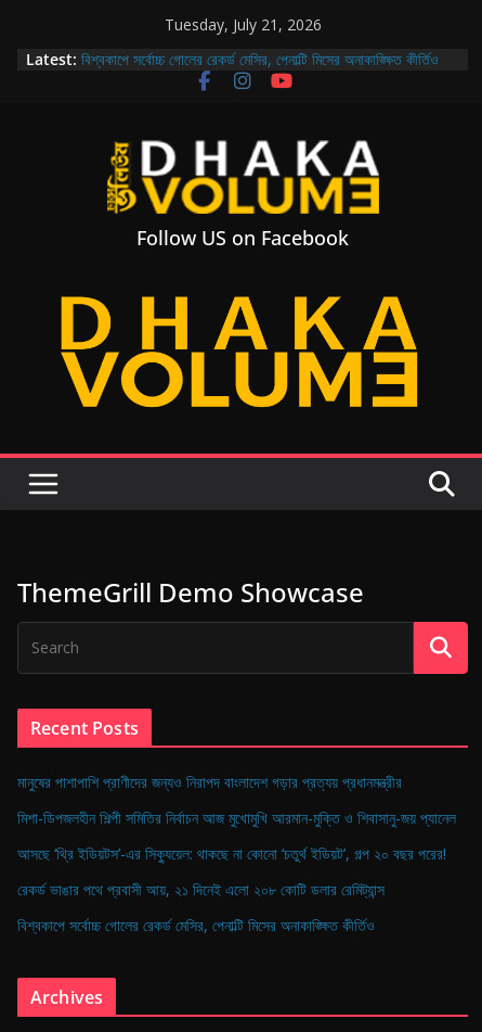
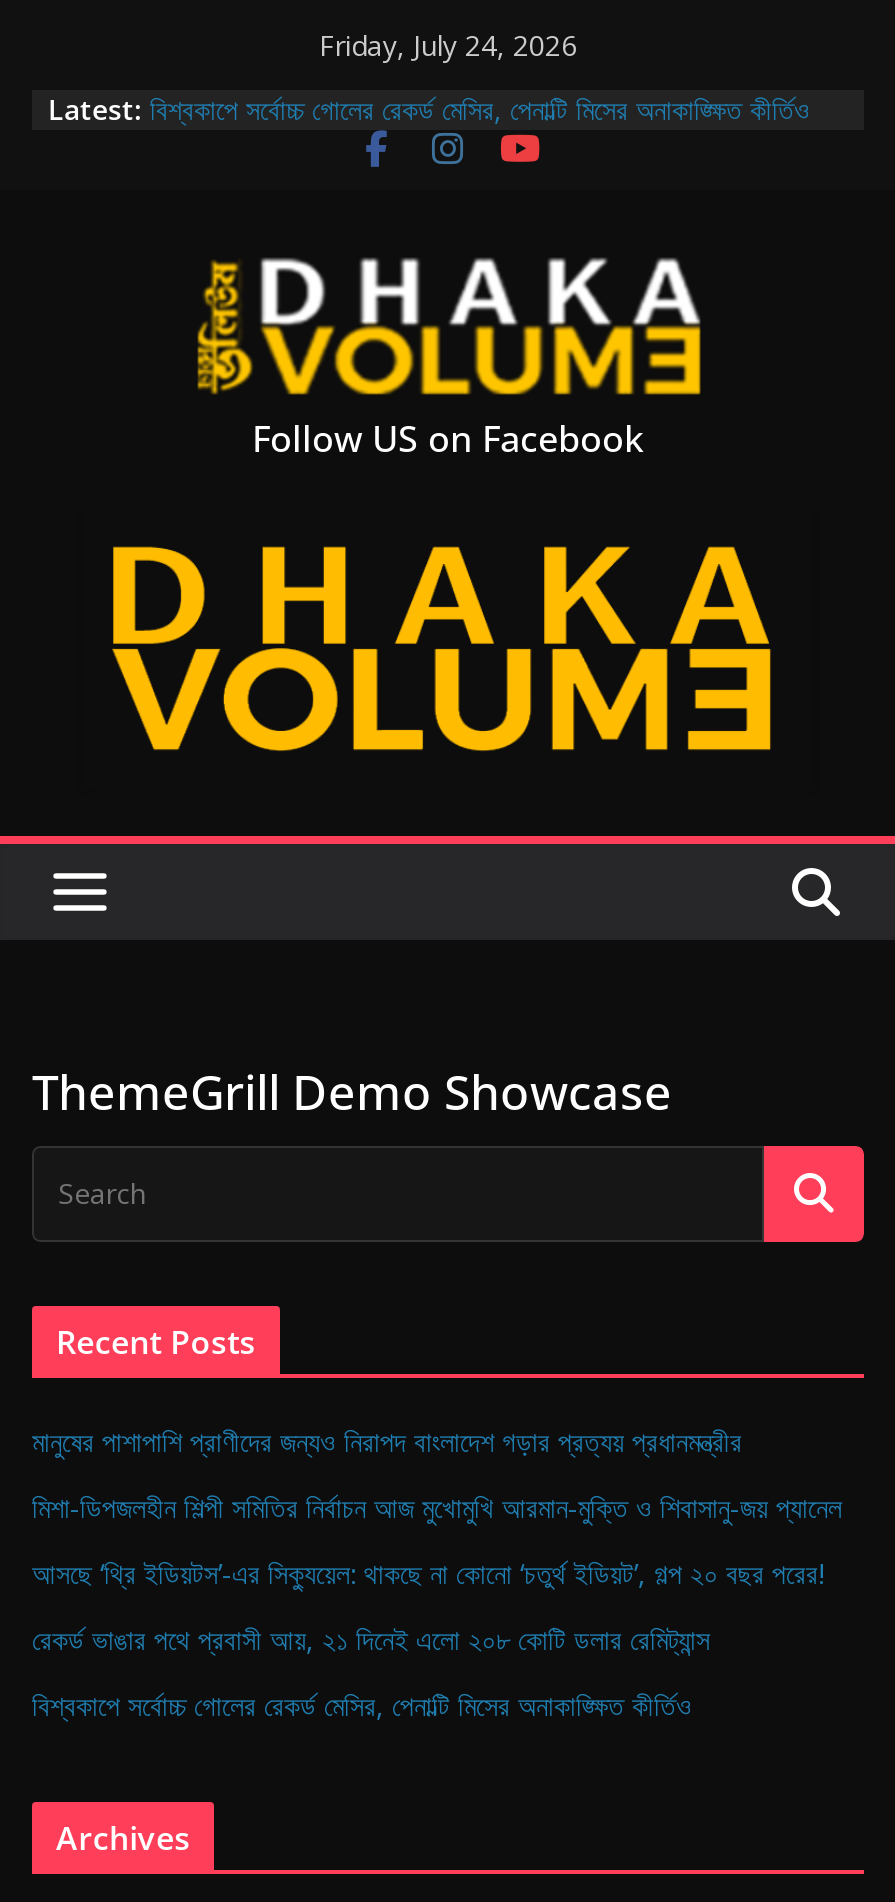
- Tuesday, July 21, 2026
+ Friday, July 24, 2026
